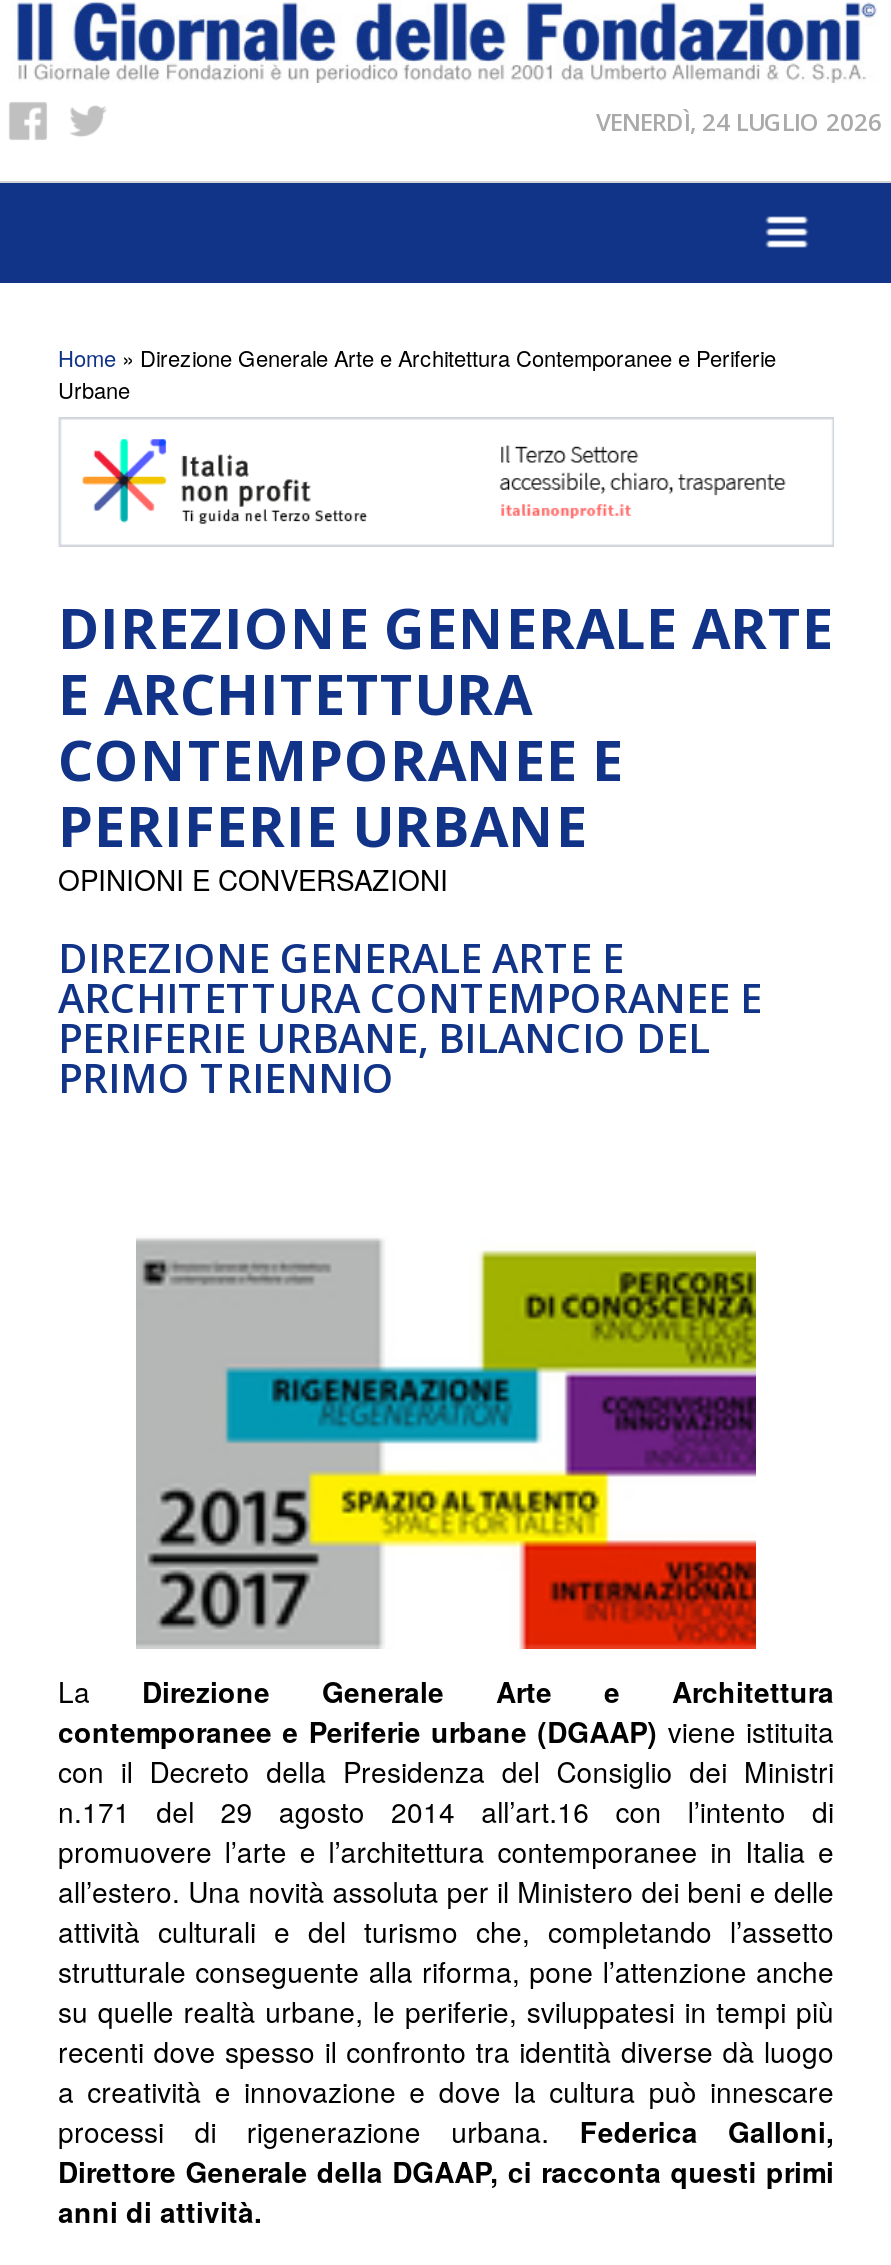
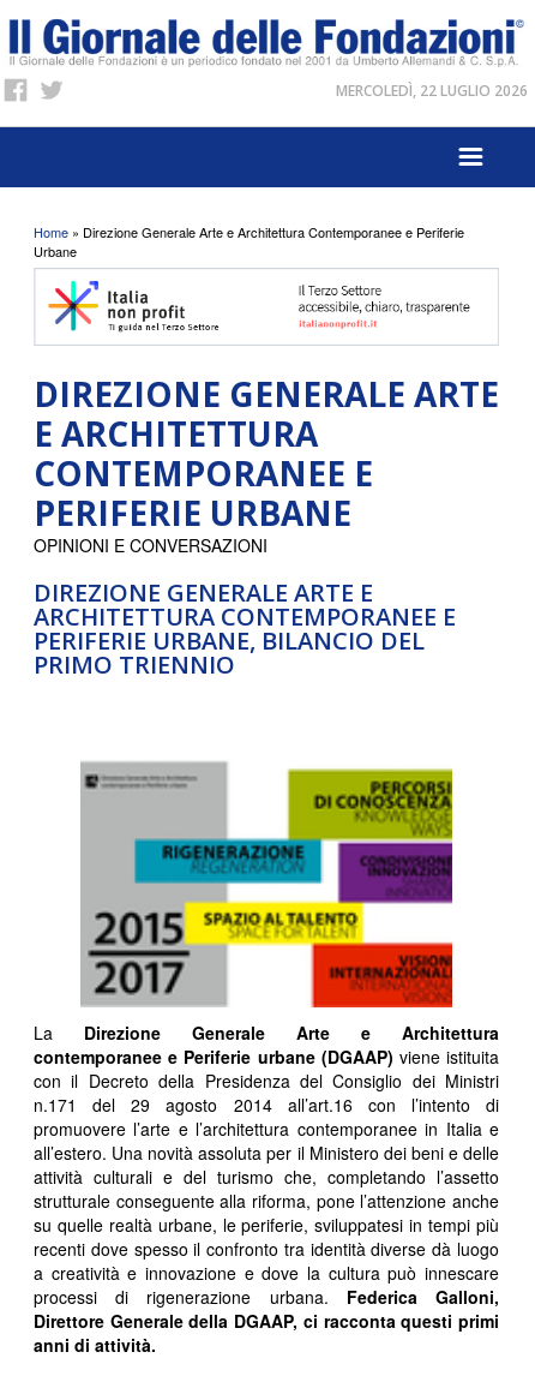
- VENERDÌ, 24 LUGLIO 2026
+ MERCOLEDÌ, 22 LUGLIO 2026
